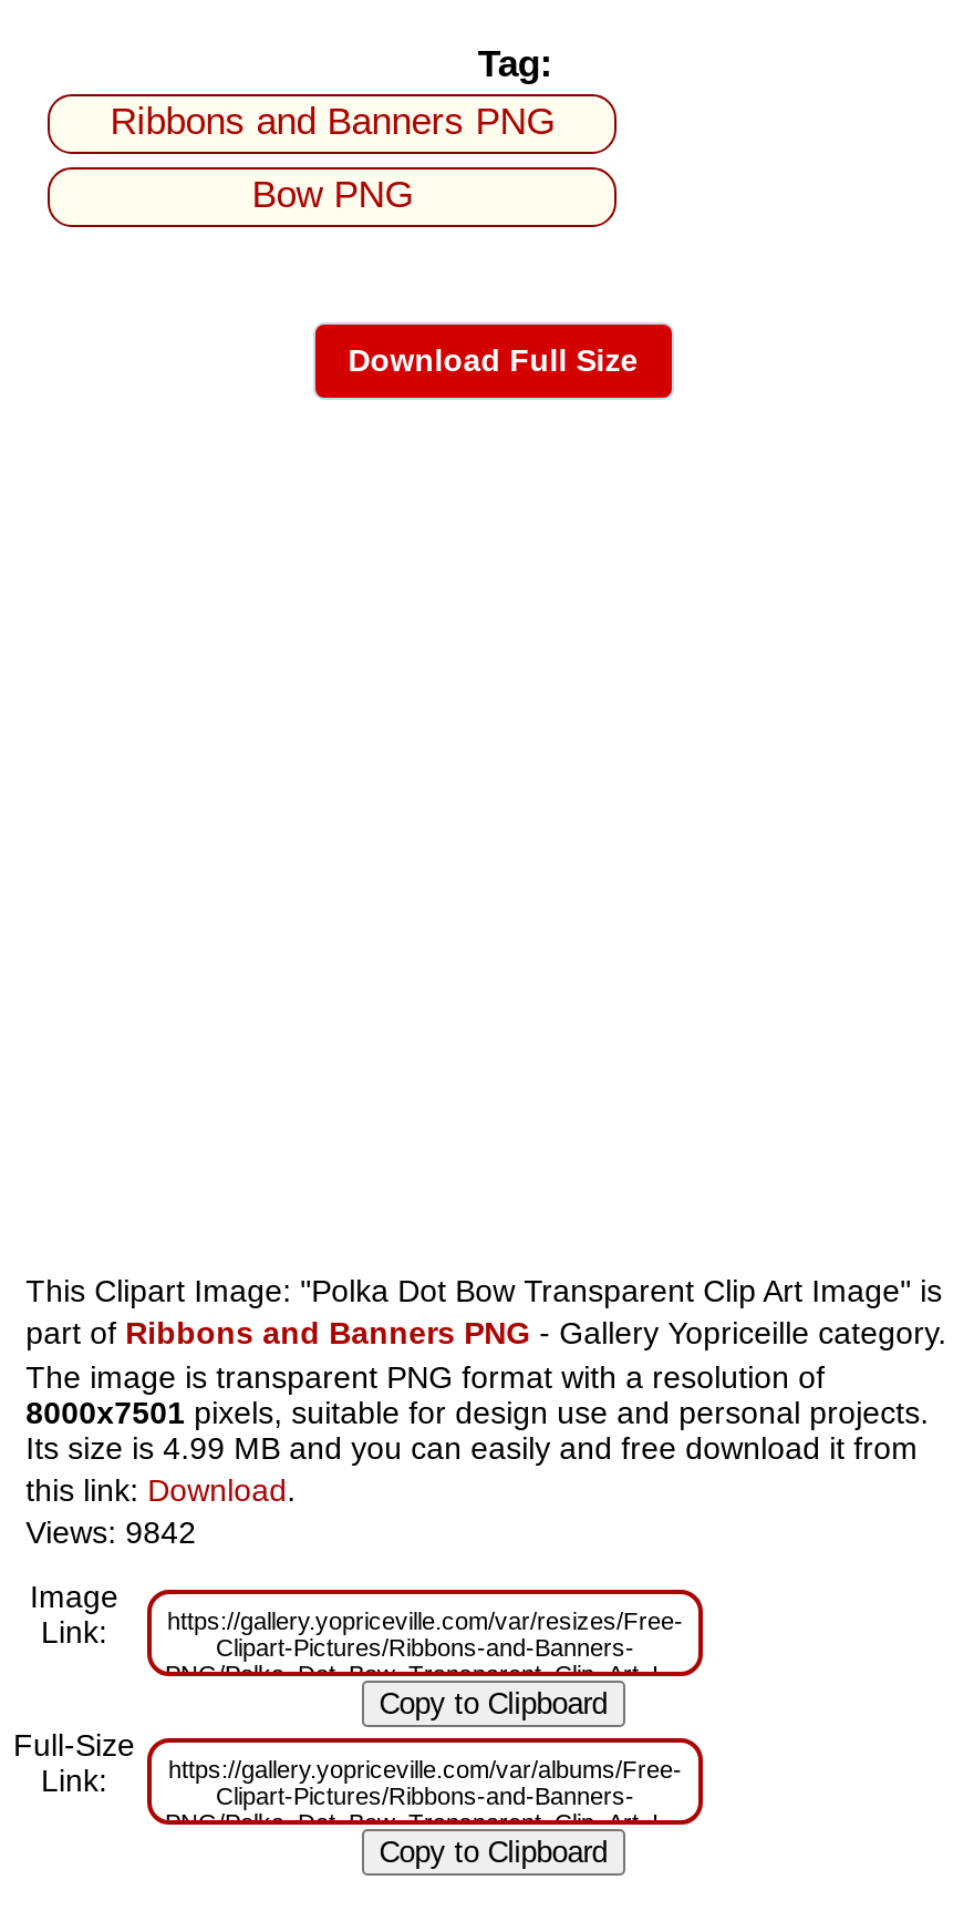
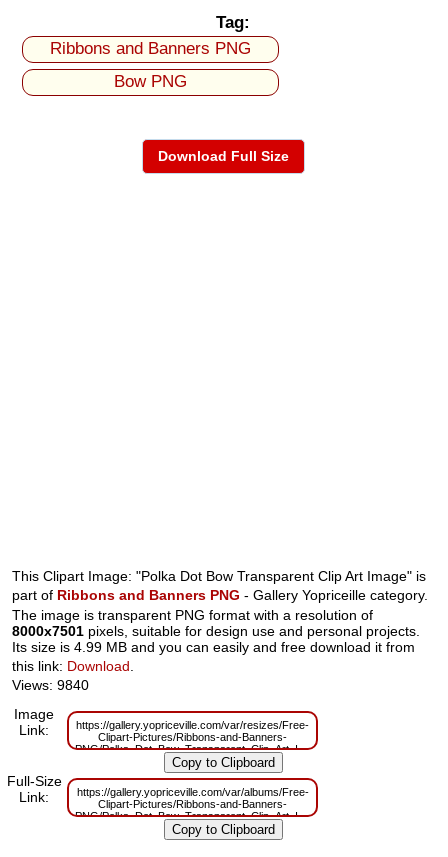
- Views: 9842
+ Views: 9840
